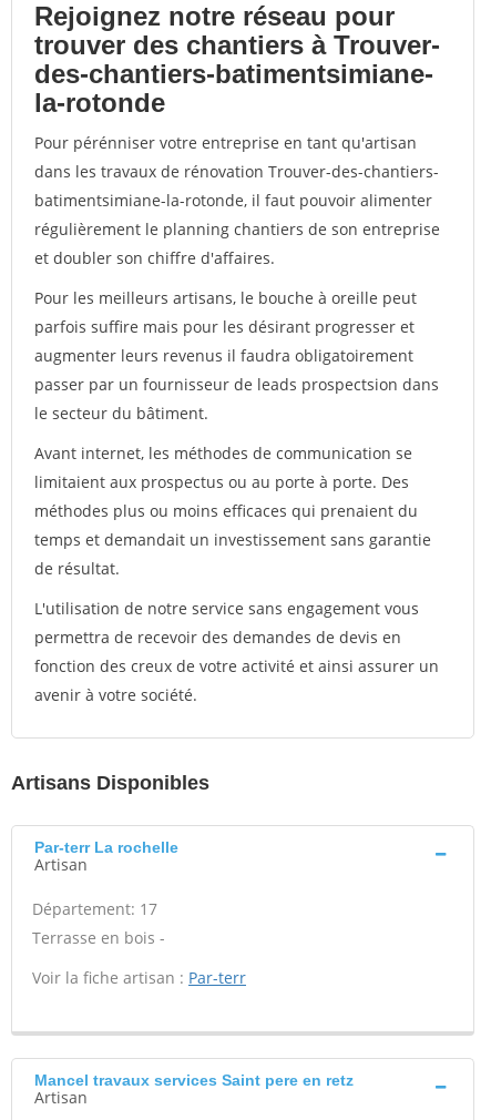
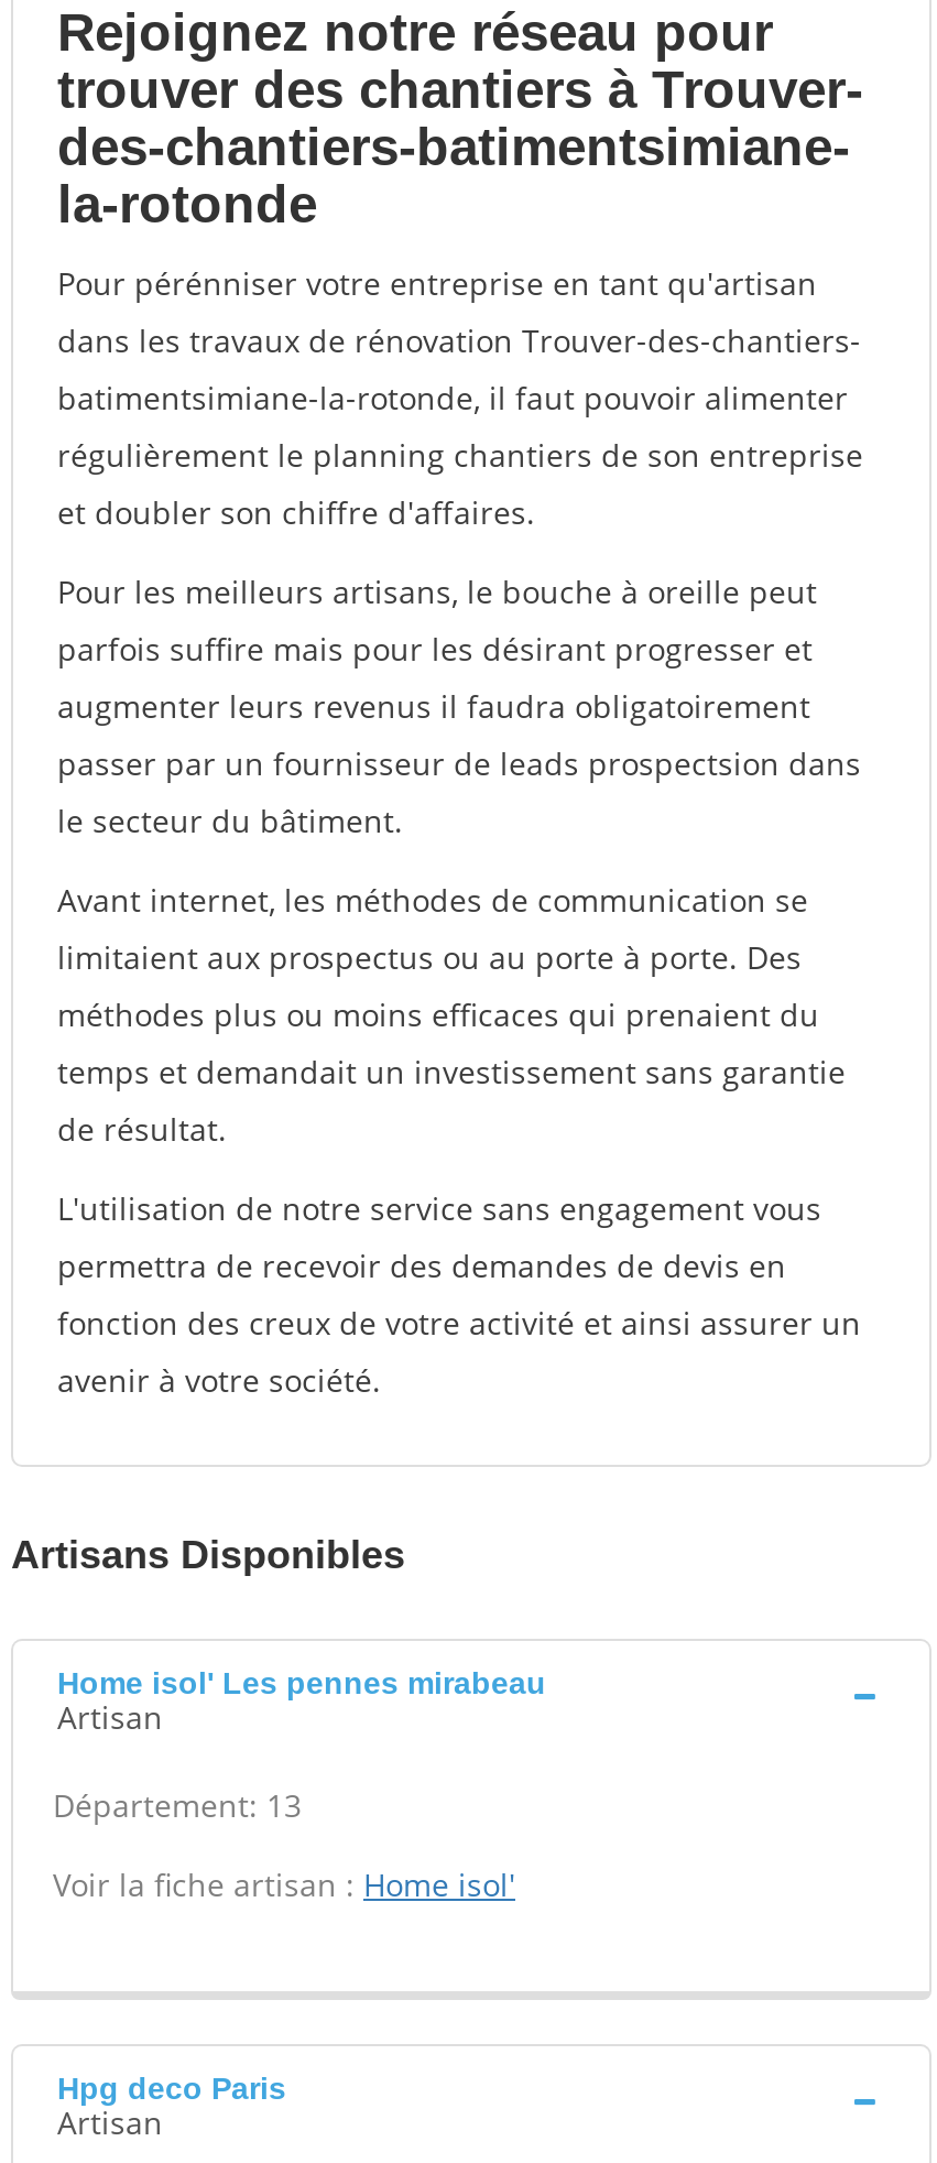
- Par-terr La rochelle
+ Home isol' Les pennes mirabeau

- Département: 17
- Terrasse en bois -
+ Département: 13

- Voir la fiche artisan : Par-terr
+ Voir la fiche artisan : Home isol'

- Mancel travaux services Saint pere en retz
+ Hpg deco Paris
